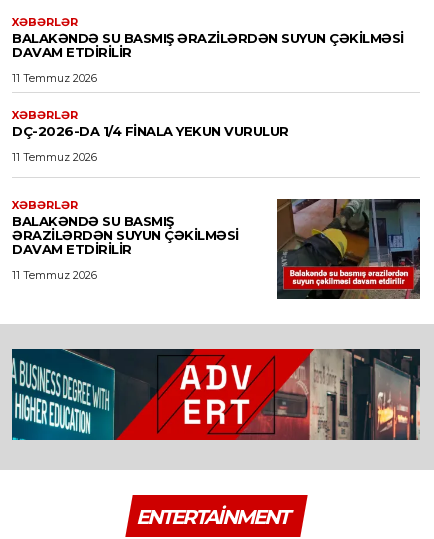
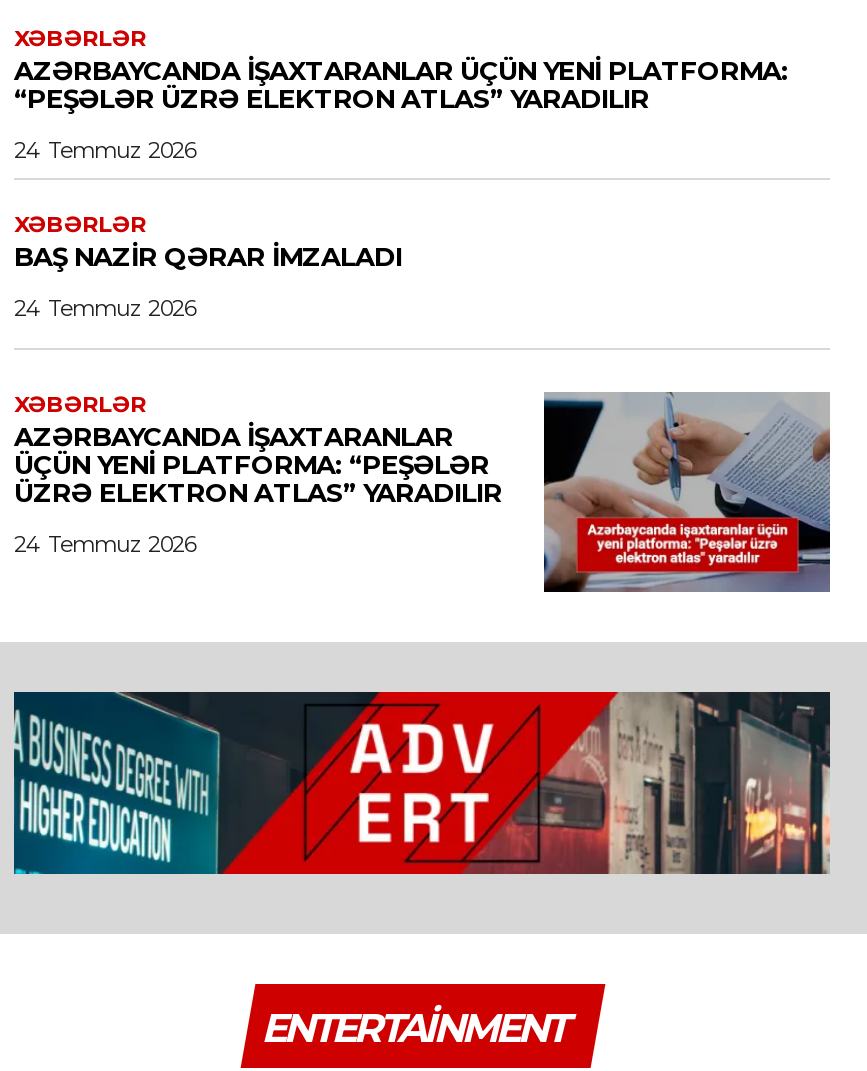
- BALAKƏNDƏ SU BASMIŞ ƏRAZILƏRDƏN SUYUN ÇƏKILMƏSI
- DAVAM ETDIRILIR
+ AZƏRBAYCANDA IŞAXTARANLAR ÜÇÜN YENI PLATFORMA:
+ “PEŞƏLƏR ÜZRƏ ELEKTRON ATLAS” YARADILIR

- 11 Temmuz 2026
+ 24 Temmuz 2026

- DÇ-2026-DA 1/4 FINALA YEKUN VURULUR
+ BAŞ NAZIR QƏRAR IMZALADI

- 11 Temmuz 2026
+ 24 Temmuz 2026

- [image]
- BALAKƏNDƏ SU BASMIŞ
- ƏRAZILƏRDƏN SUYUN ÇƏKILMƏSI
- DAVAM ETDIRILIR
+ [image]
+ AZƏRBAYCANDA IŞAXTARANLAR
+ ÜÇÜN YENI PLATFORMA: “PEŞƏLƏR
+ ÜZRƏ ELEKTRON ATLAS” YARADILIR

- 11 Temmuz 2026
+ 24 Temmuz 2026
